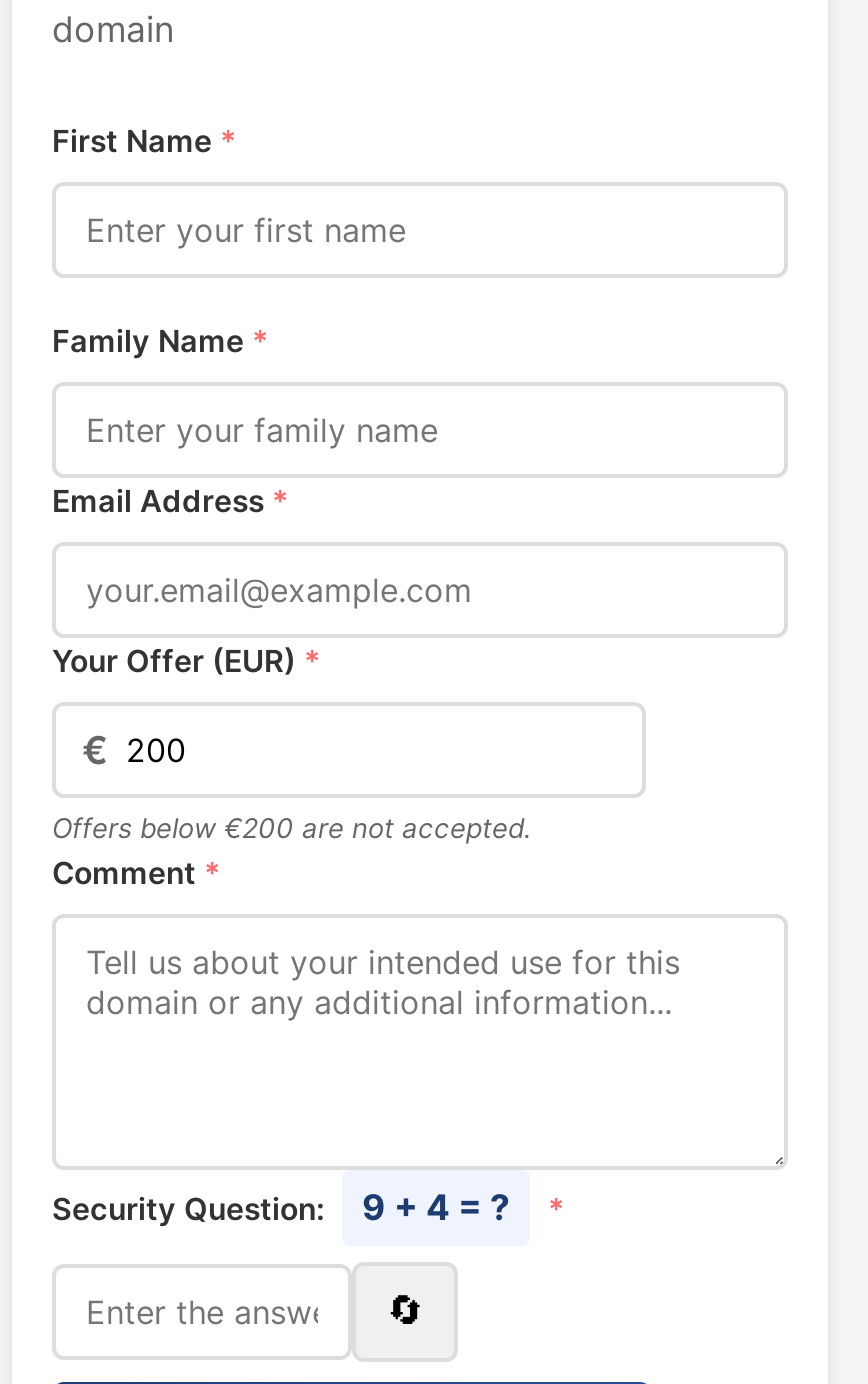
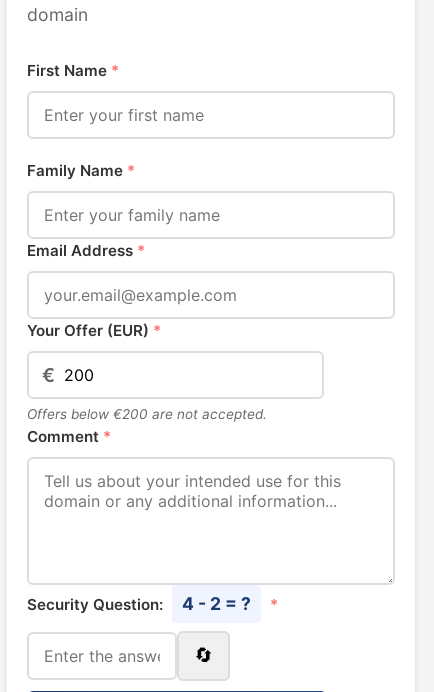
- 9 + 4 = ?
+ 4 - 2 = ?
